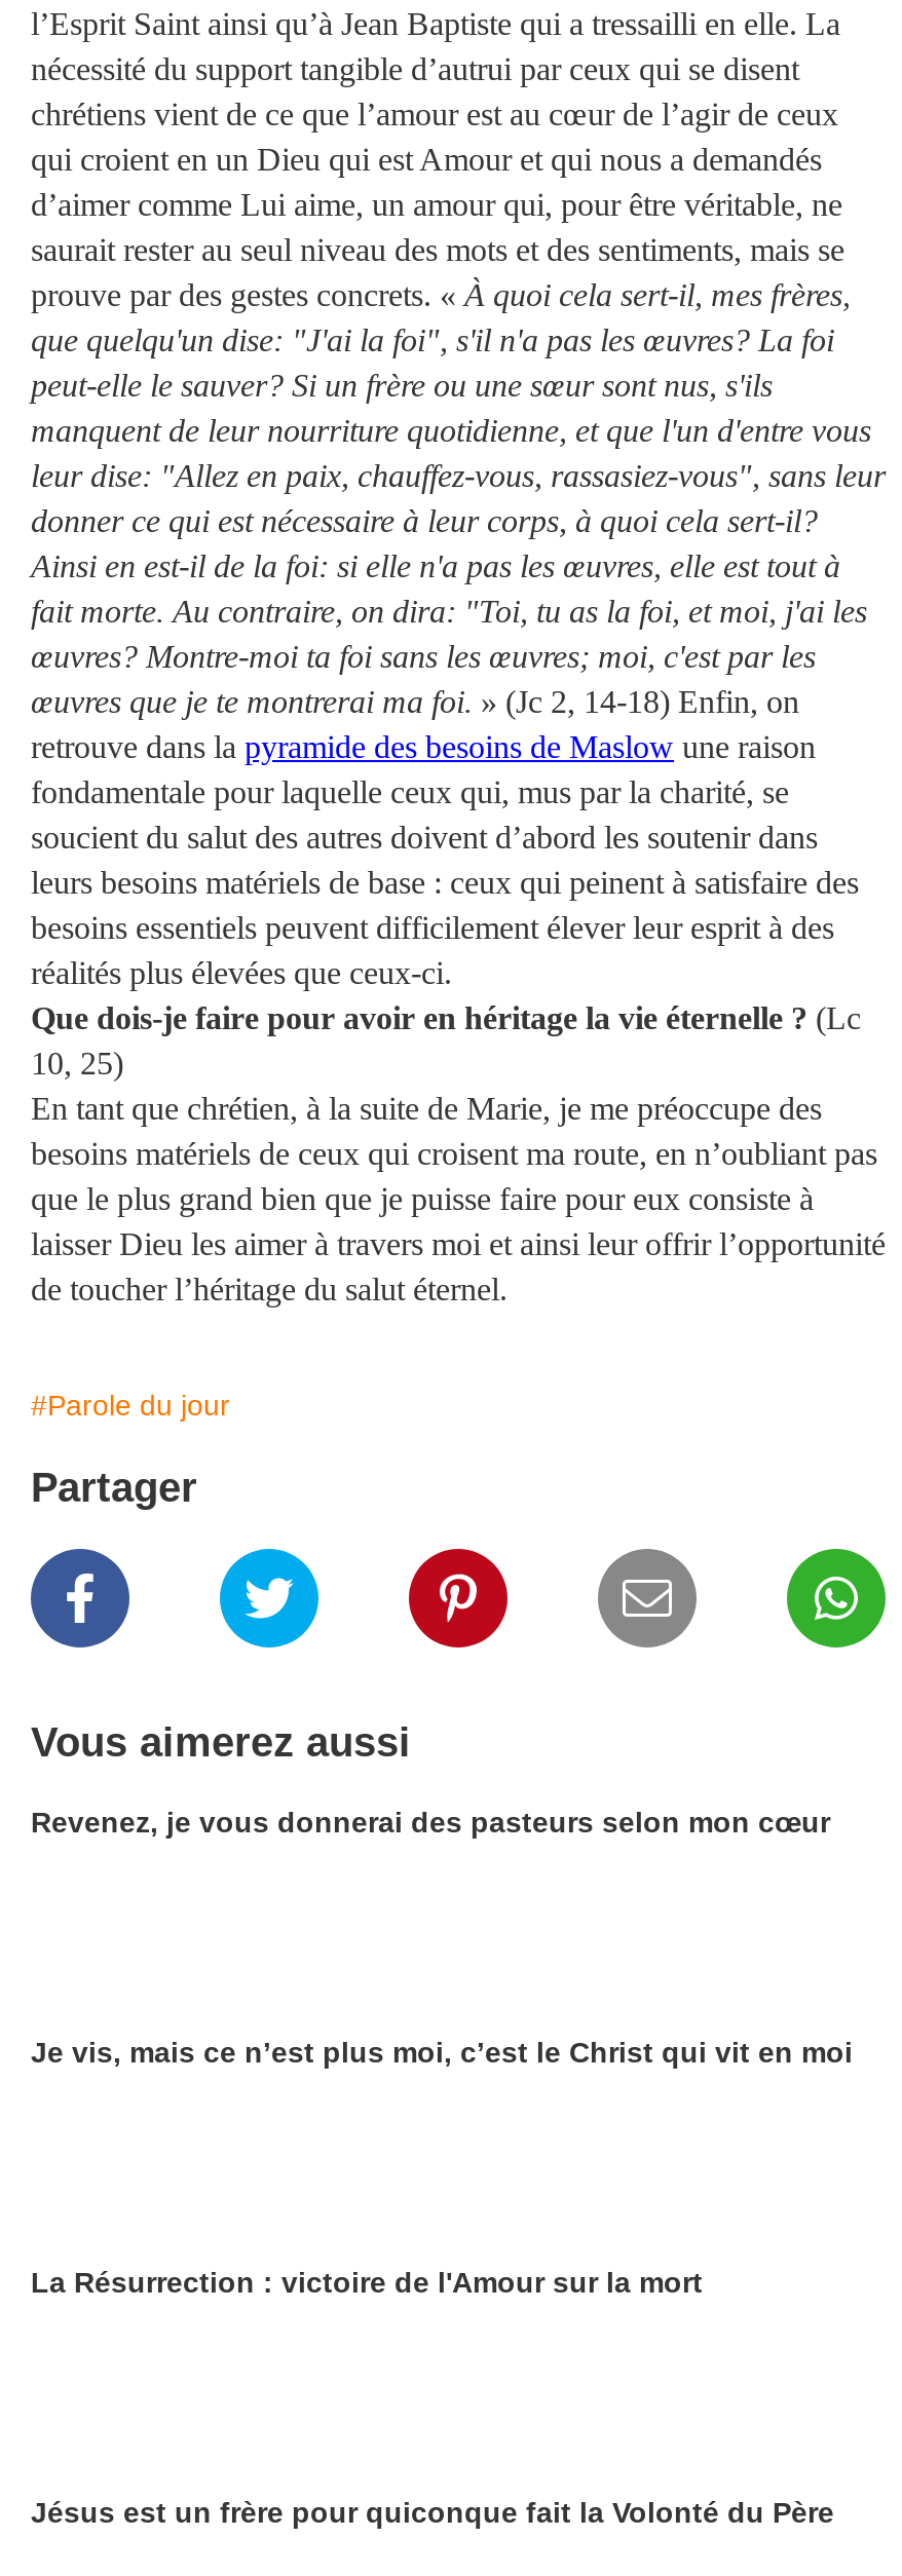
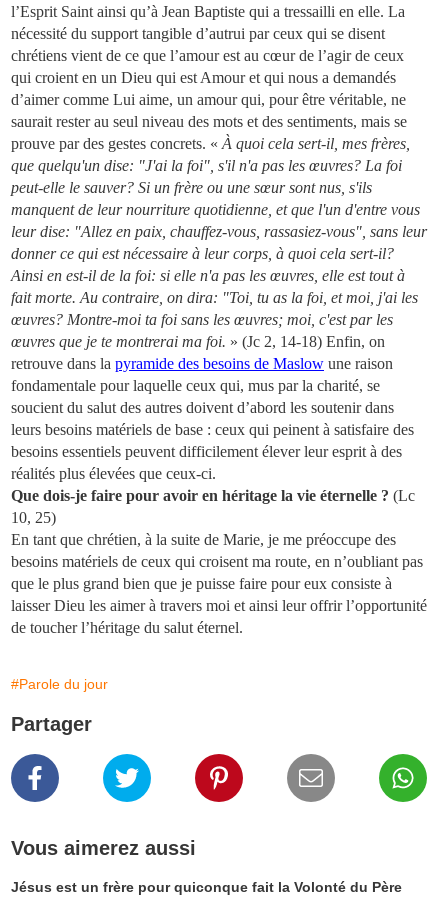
- Revenez, je vous donnerai des pasteurs selon mon cœur

- Je vis, mais ce n’est plus moi, c’est le Christ qui vit en moi

- La Résurrection : victoire de l'Amour sur la mort
